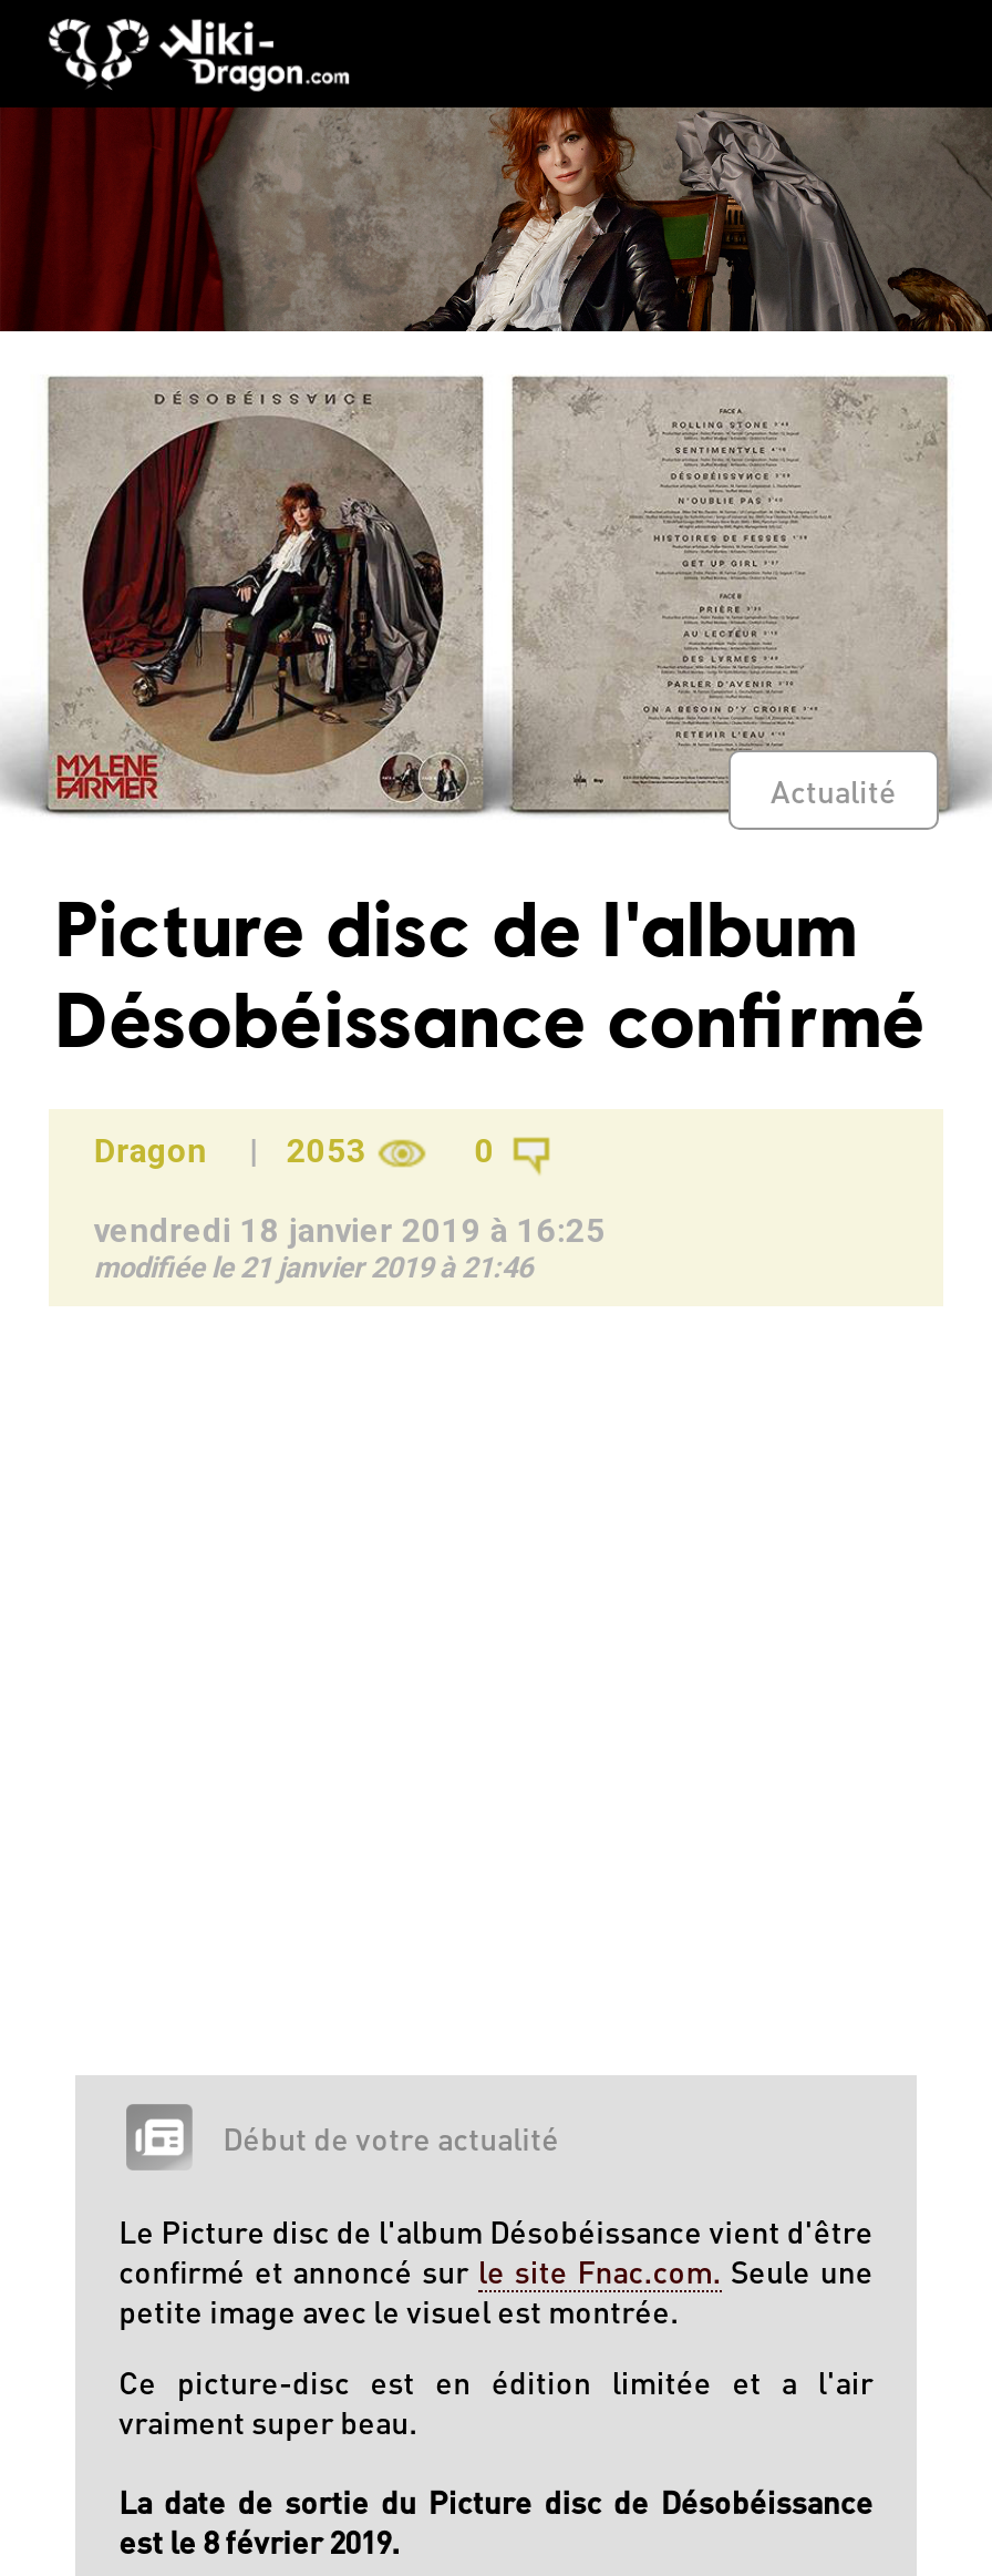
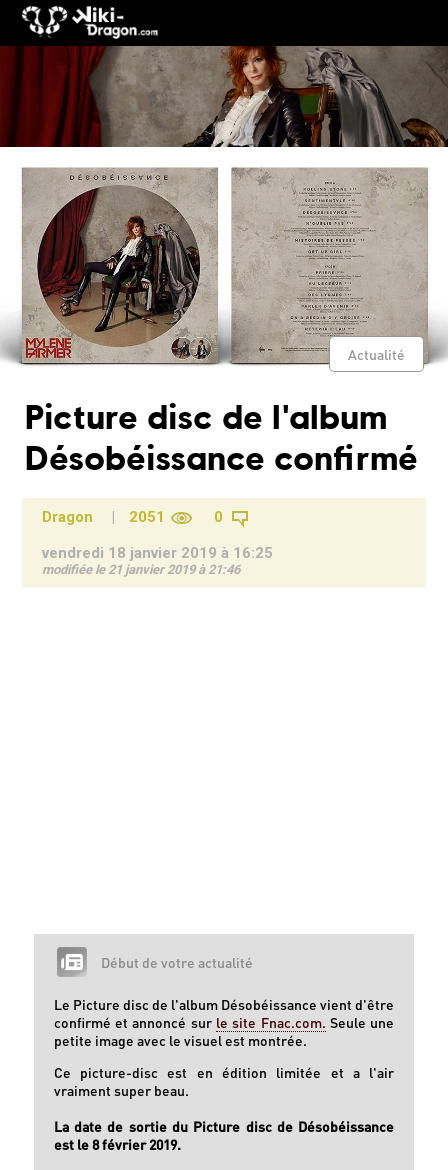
- 2053
+ 2051
